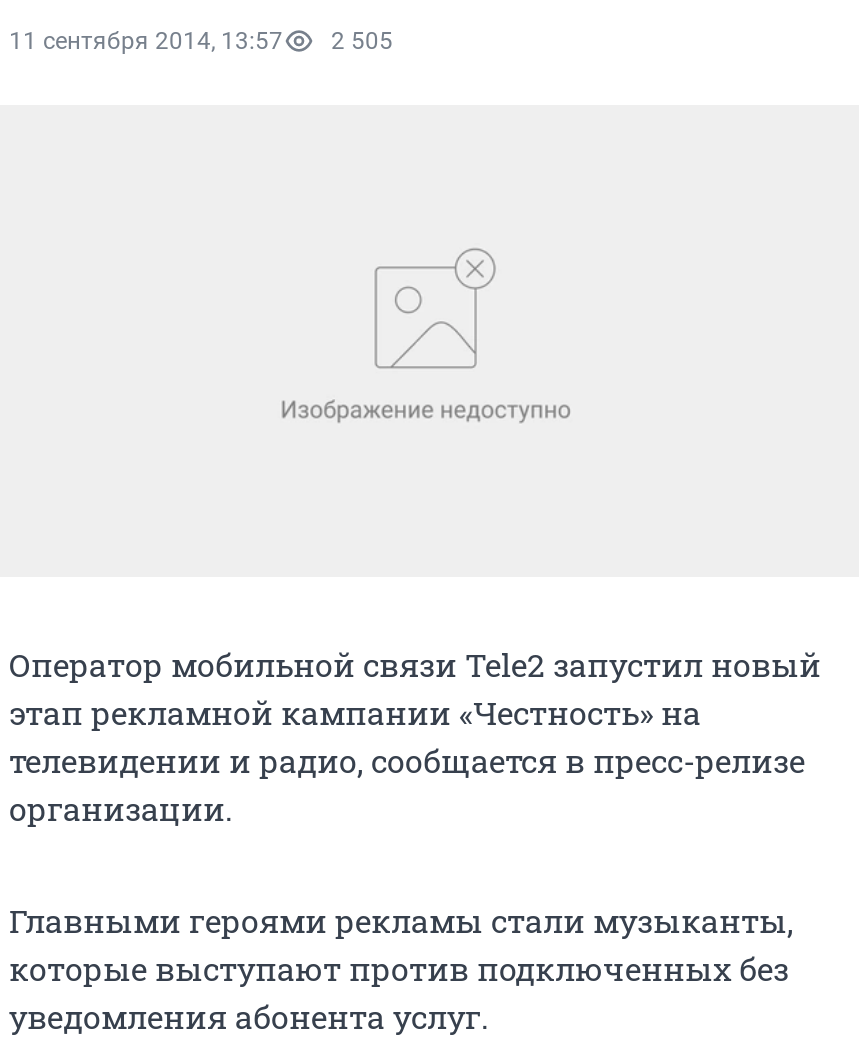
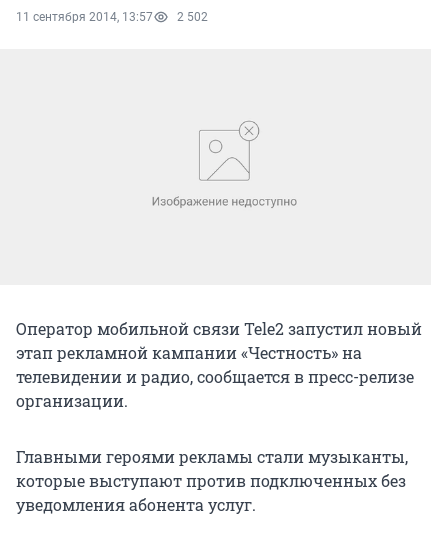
- 11 сентября 2014, 13:57 2 505
+ 11 сентября 2014, 13:57 2 502
